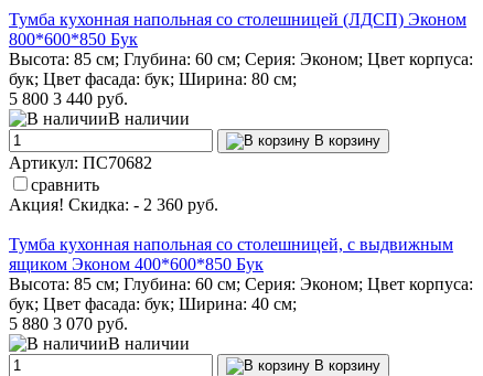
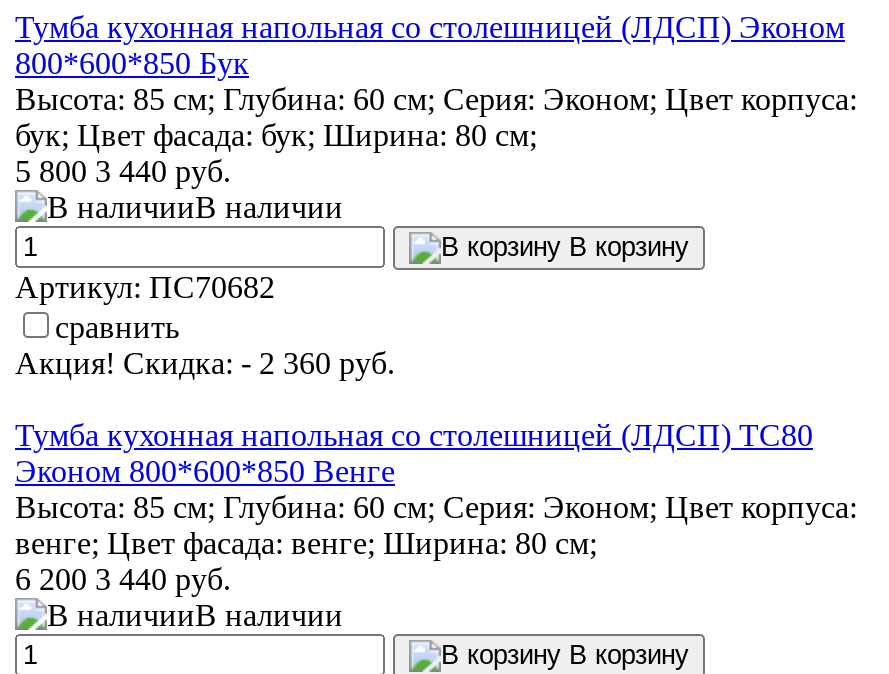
- Тумба кухонная напольная со столешницей, с выдвижным
- ящиком Эконом 400*600*850 Бук
+ Тумба кухонная напольная со столешницей (ЛДСП) ТС80
+ Эконом 800*600*850 Венге

- бук; Цвет фасада: бук; Ширина: 40 см;
+ венге; Цвет фасада: венге; Ширина: 80 см;

- 5 880 3 070 руб.
+ 6 200 3 440 руб.
